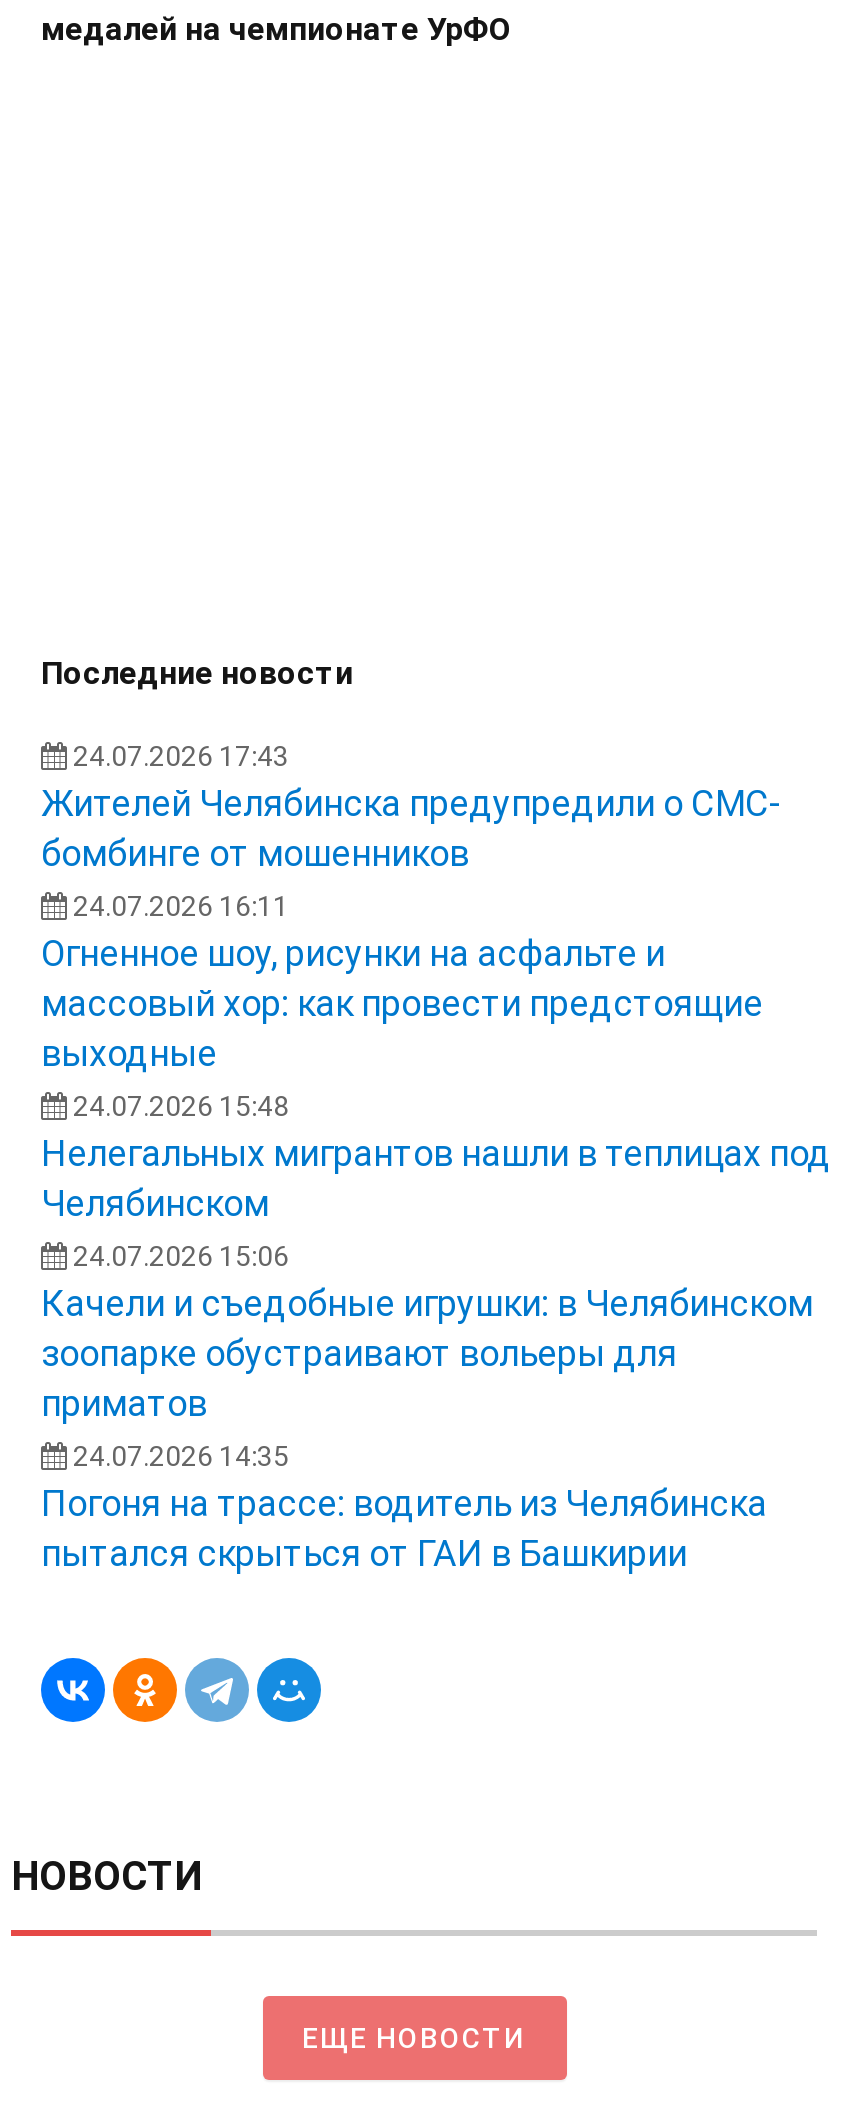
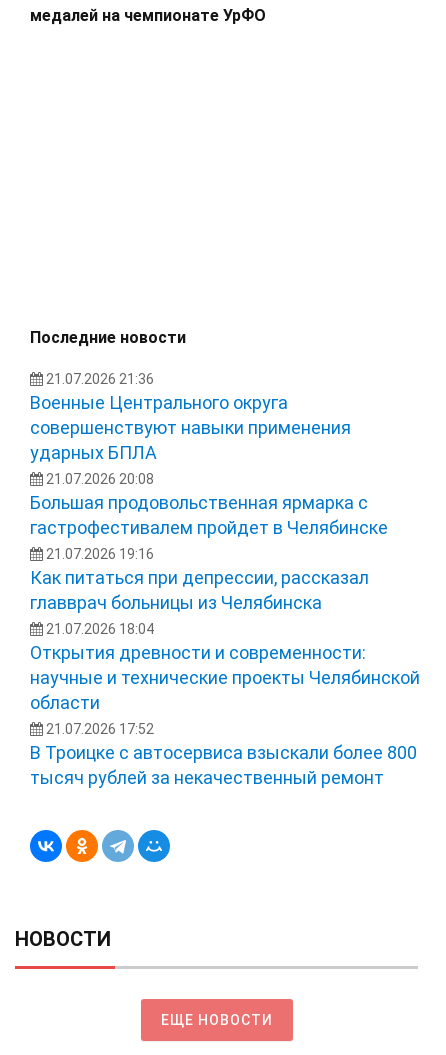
- 24.07.2026 17:43
- Жителей Челябинска предупредили о СМС-
- бомбинге от мошенников
- 24.07.2026 16:11
- Огненное шоу, рисунки на асфальте и
- массовый хор: как провести предстоящие
- выходные
- 24.07.2026 15:48
- Нелегальных мигрантов нашли в теплицах под
- Челябинском
- 24.07.2026 15:06
- Качели и съедобные игрушки: в Челябинском
- зоопарке обустраивают вольеры для
- приматов
- 24.07.2026 14:35
- Погоня на трассе: водитель из Челябинска
- пытался скрыться от ГАИ в Башкирии
+ 21.07.2026 21:36
+ Военные Центрального округа
+ совершенствуют навыки применения
+ ударных БПЛА
+ 21.07.2026 20:08
+ Большая продовольственная ярмарка с
+ гастрофестивалем пройдет в Челябинске
+ 21.07.2026 19:16
+ Как питаться при депрессии, рассказал
+ главврач больницы из Челябинска
+ 21.07.2026 18:04
+ Открытия древности и современности:
+ научные и технические проекты Челябинской
+ области
+ 21.07.2026 17:52
+ В Троицке с автосервиса взыскали более 800
+ тысяч рублей за некачественный ремонт
